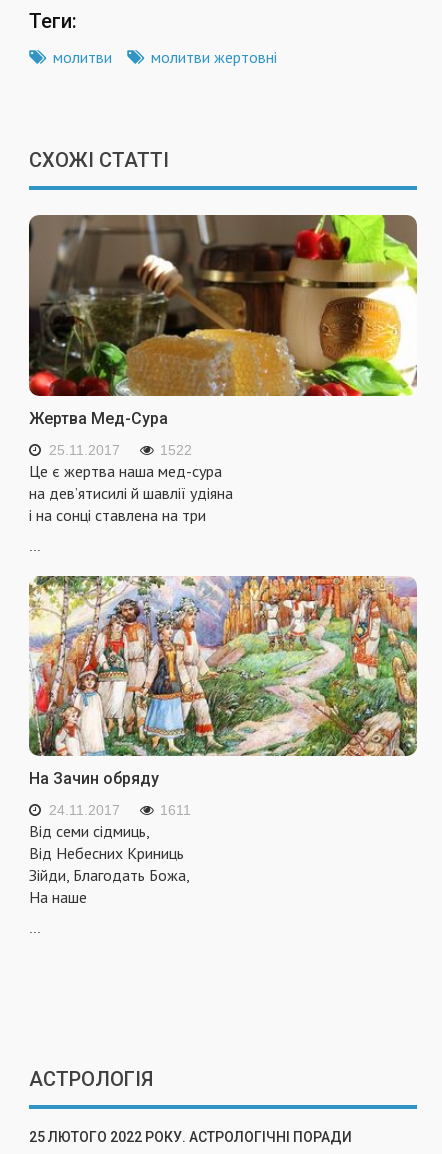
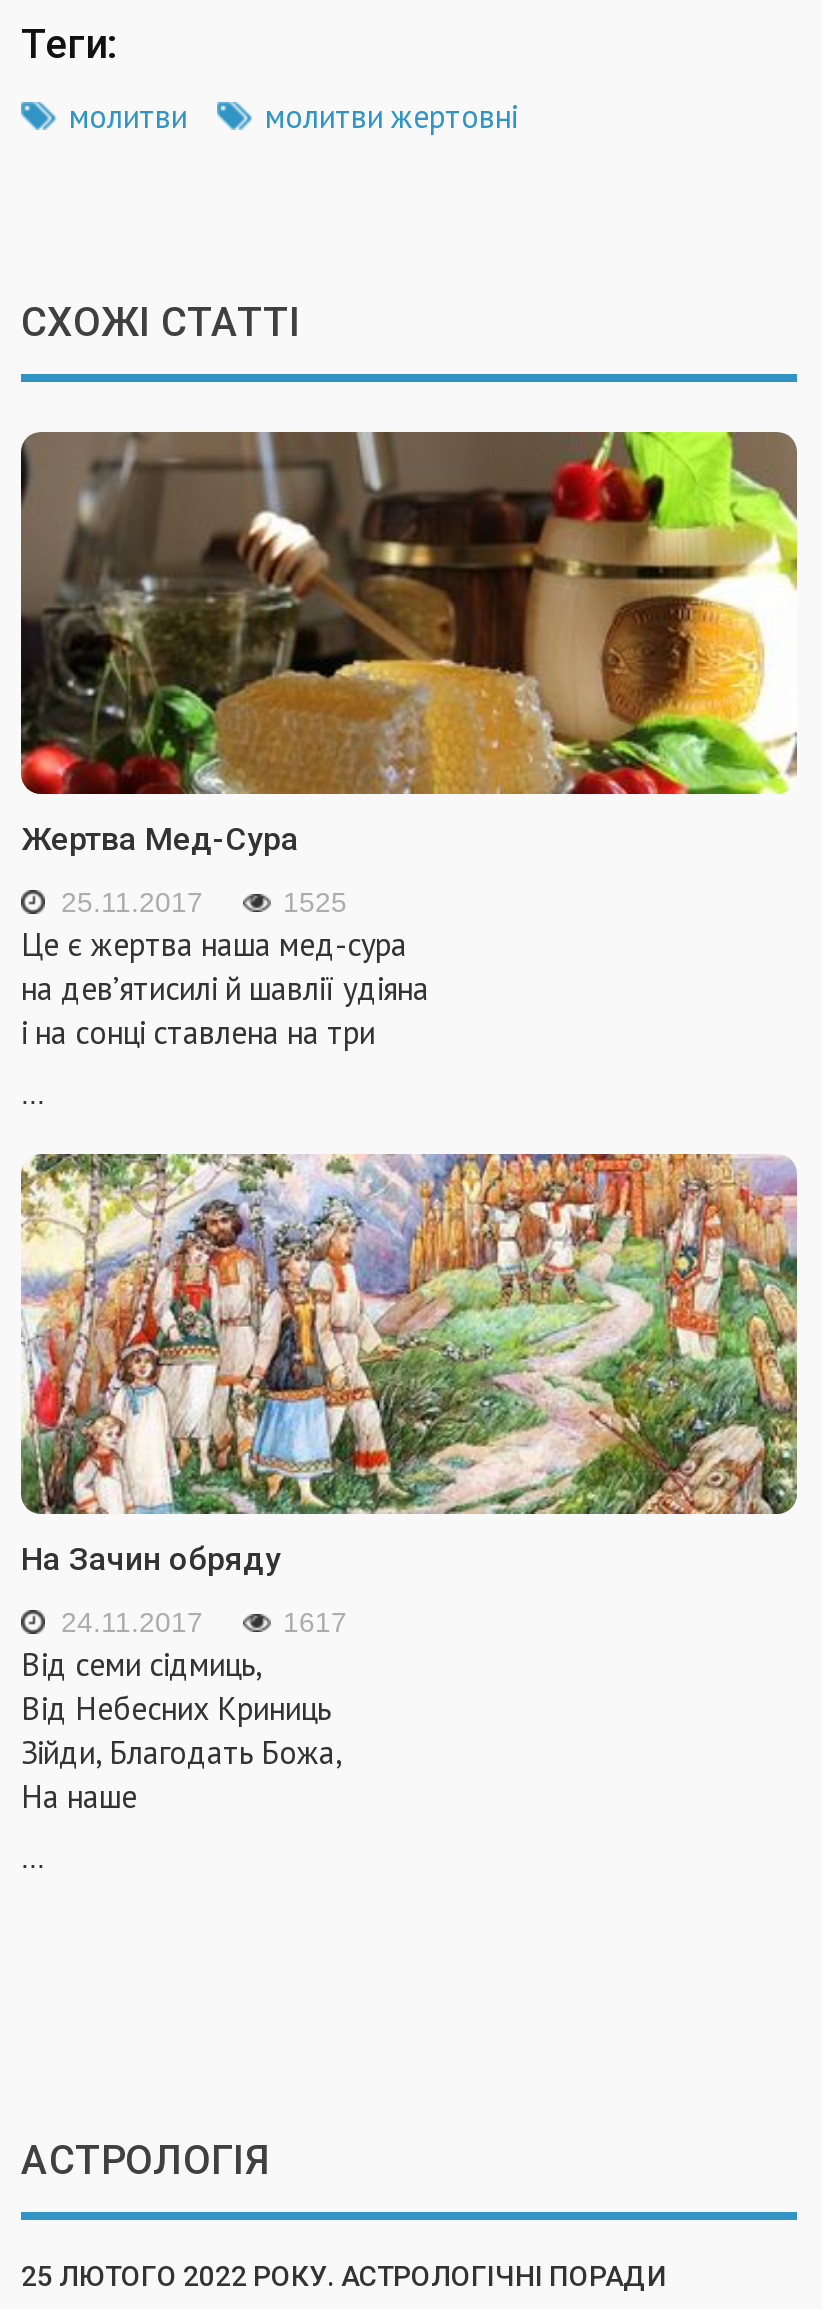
- 1522
+ 1525

- 1611
+ 1617
